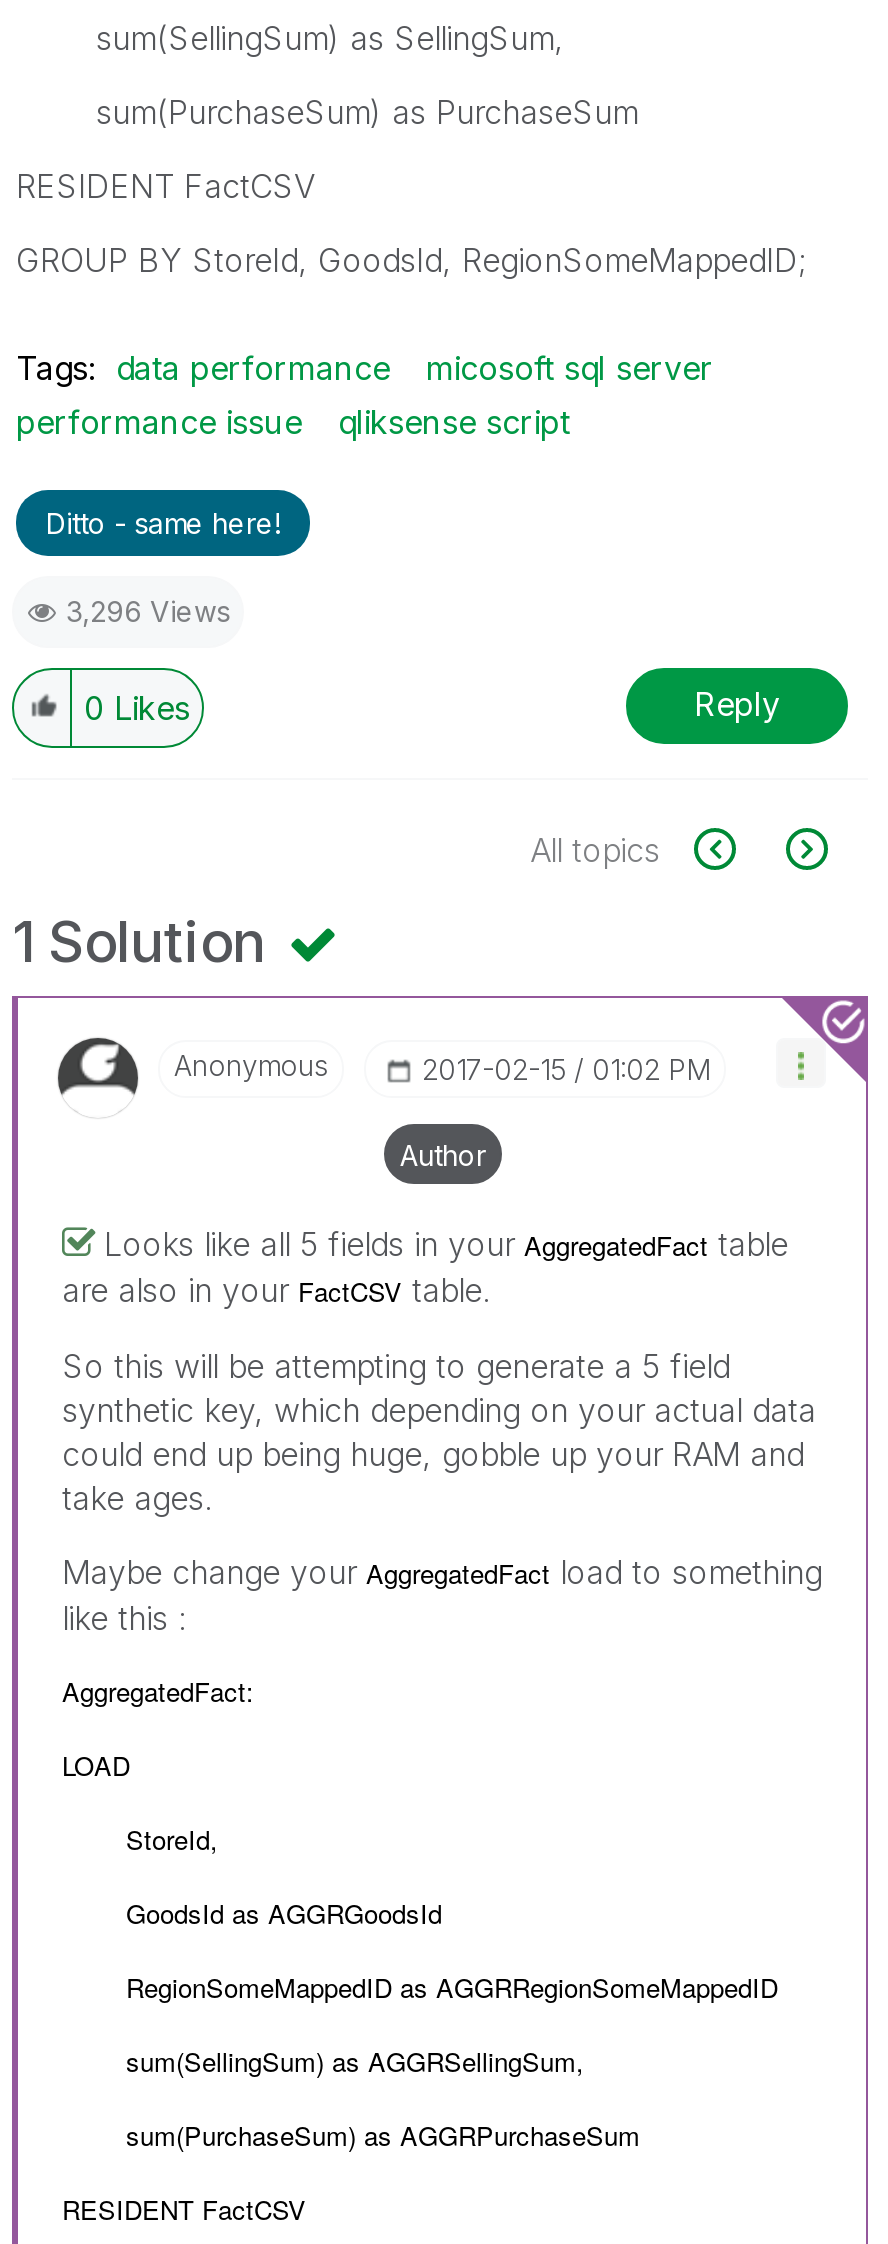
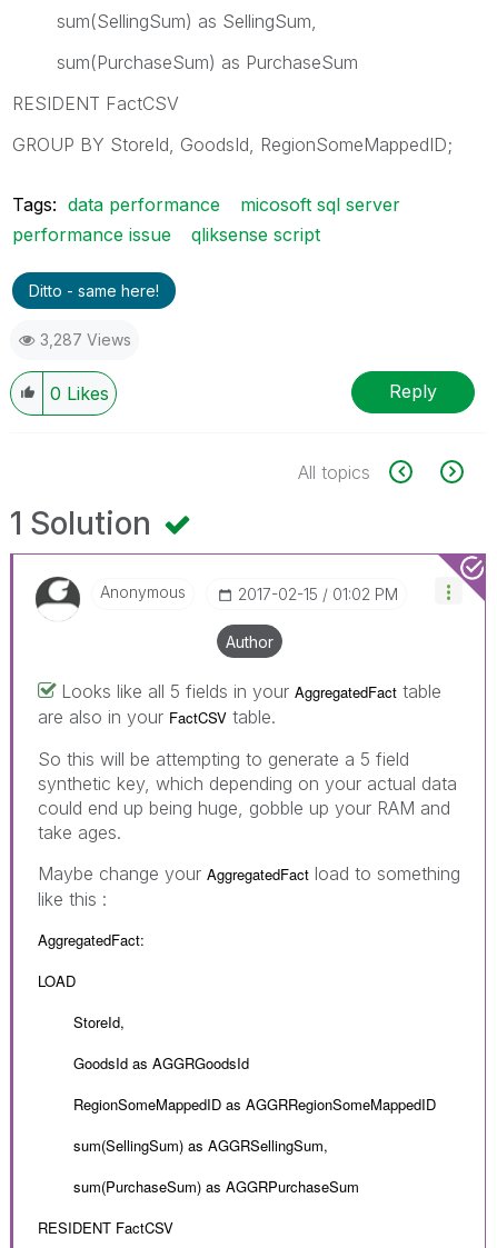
- 3,296 Views
+ 3,287 Views
